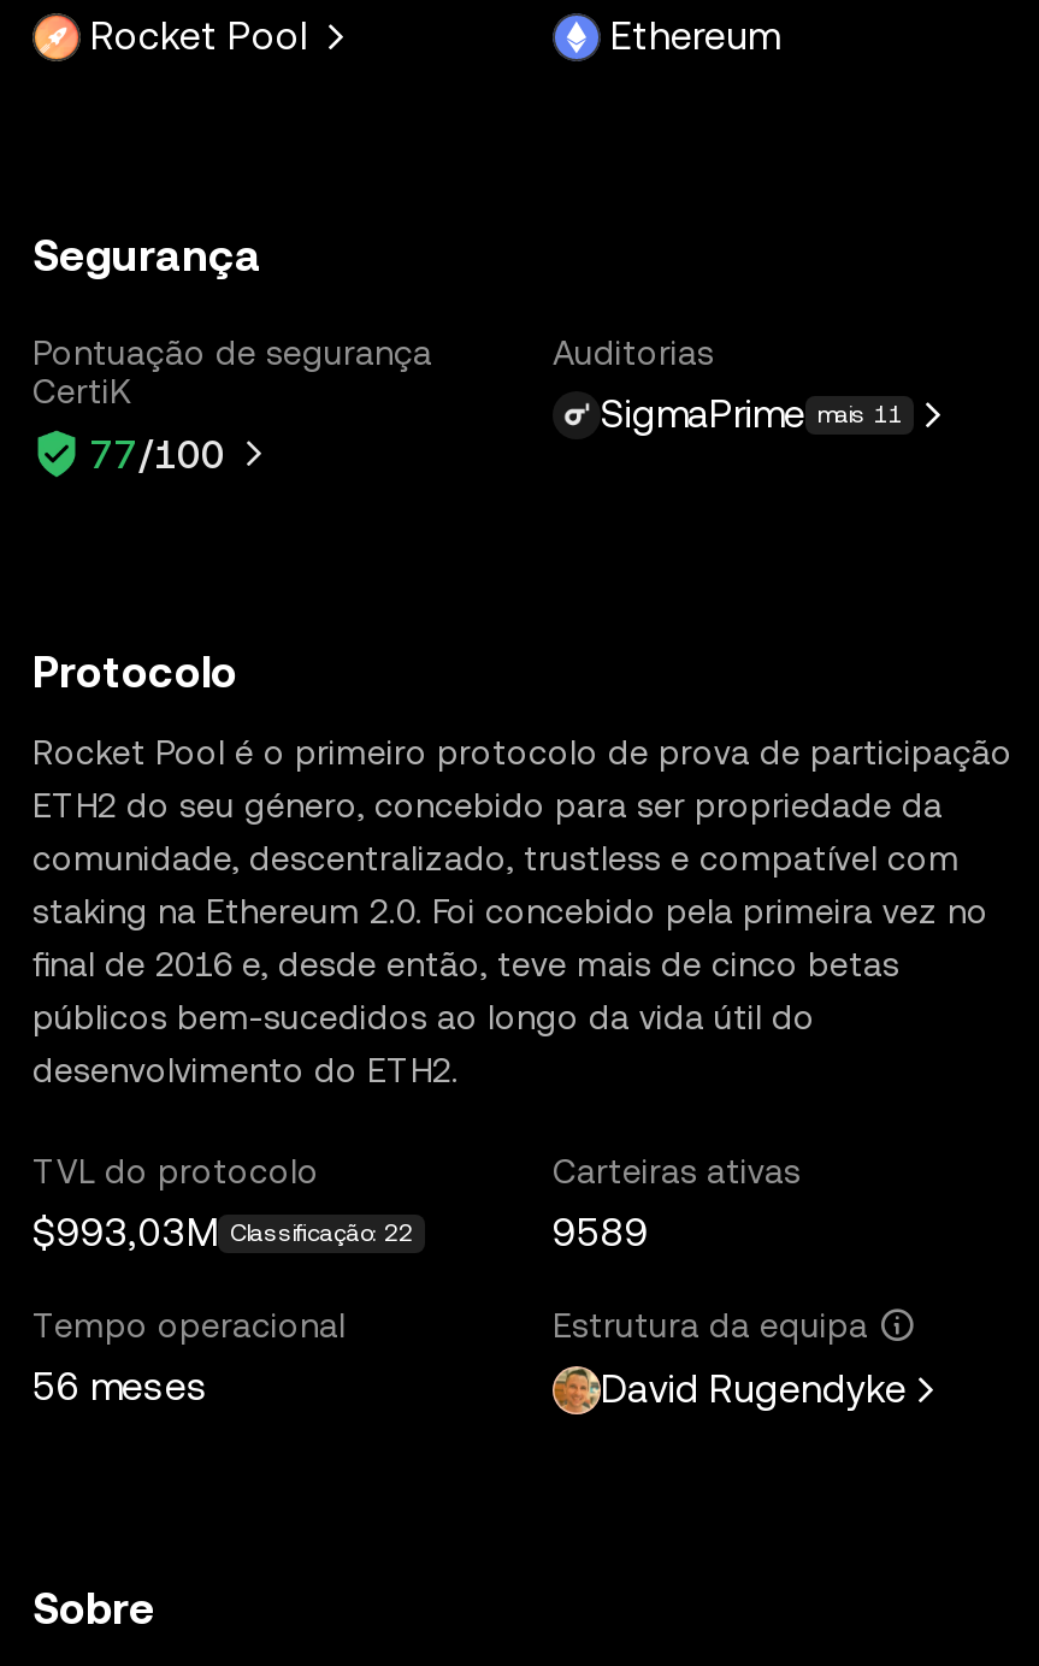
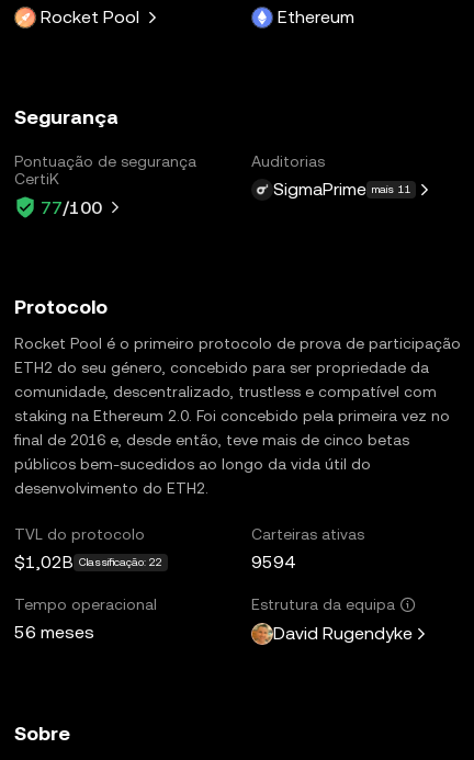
- $993,03M Classificação: 22
+ $1,02B Classificação: 22

- 9589
+ 9594
